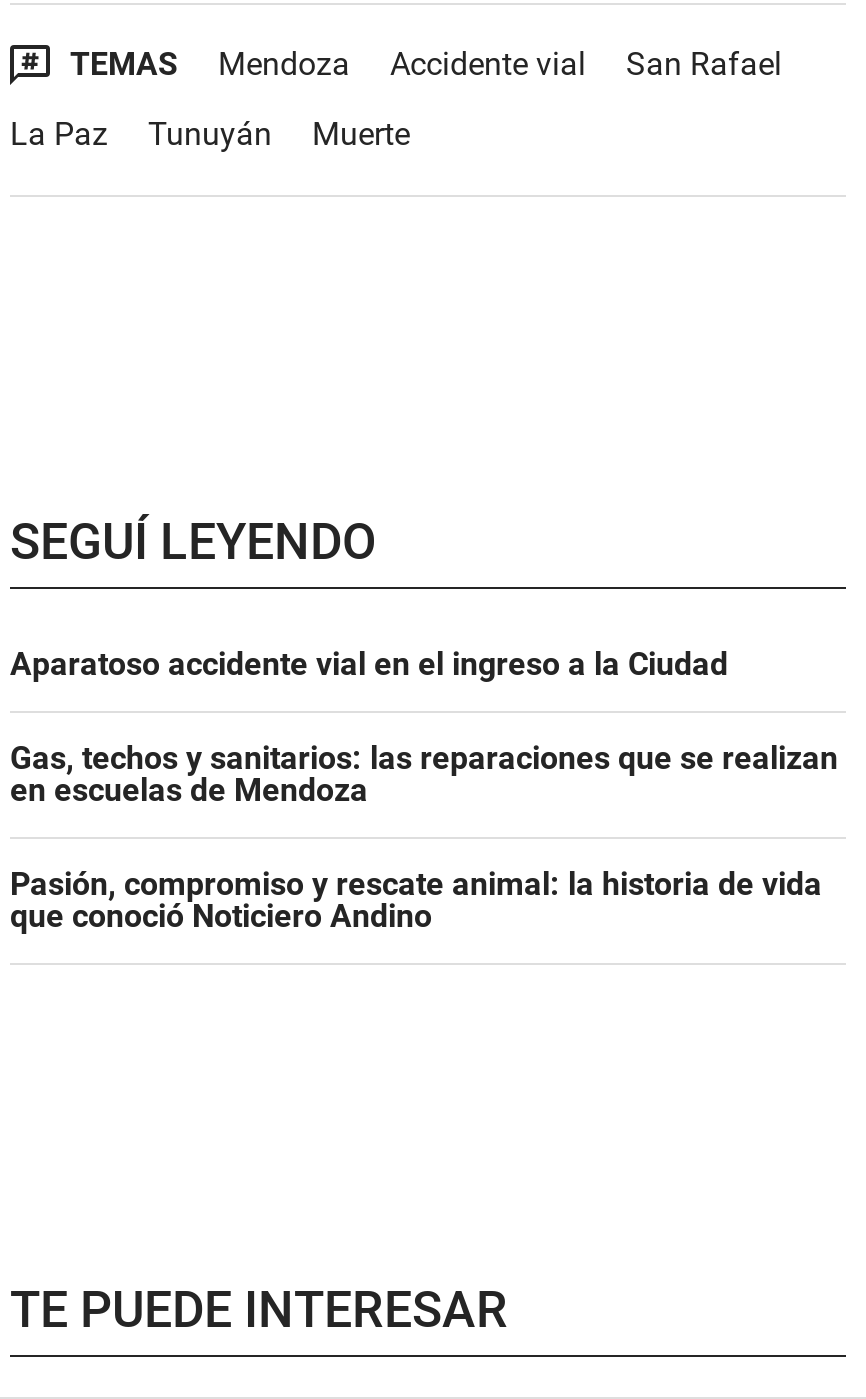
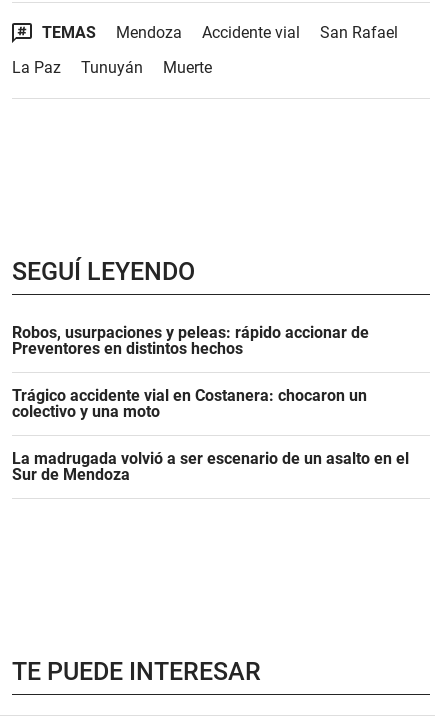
- Aparatoso accidente vial en el ingreso a la Ciudad
+ Robos, usurpaciones y peleas: rápido accionar de
+ Preventores en distintos hechos

- Gas, techos y sanitarios: las reparaciones que se realizan
- en escuelas de Mendoza
+ Trágico accidente vial en Costanera: chocaron un
+ colectivo y una moto

- Pasión, compromiso y rescate animal: la historia de vida
- que conoció Noticiero Andino
+ La madrugada volvió a ser escenario de un asalto en el
+ Sur de Mendoza
